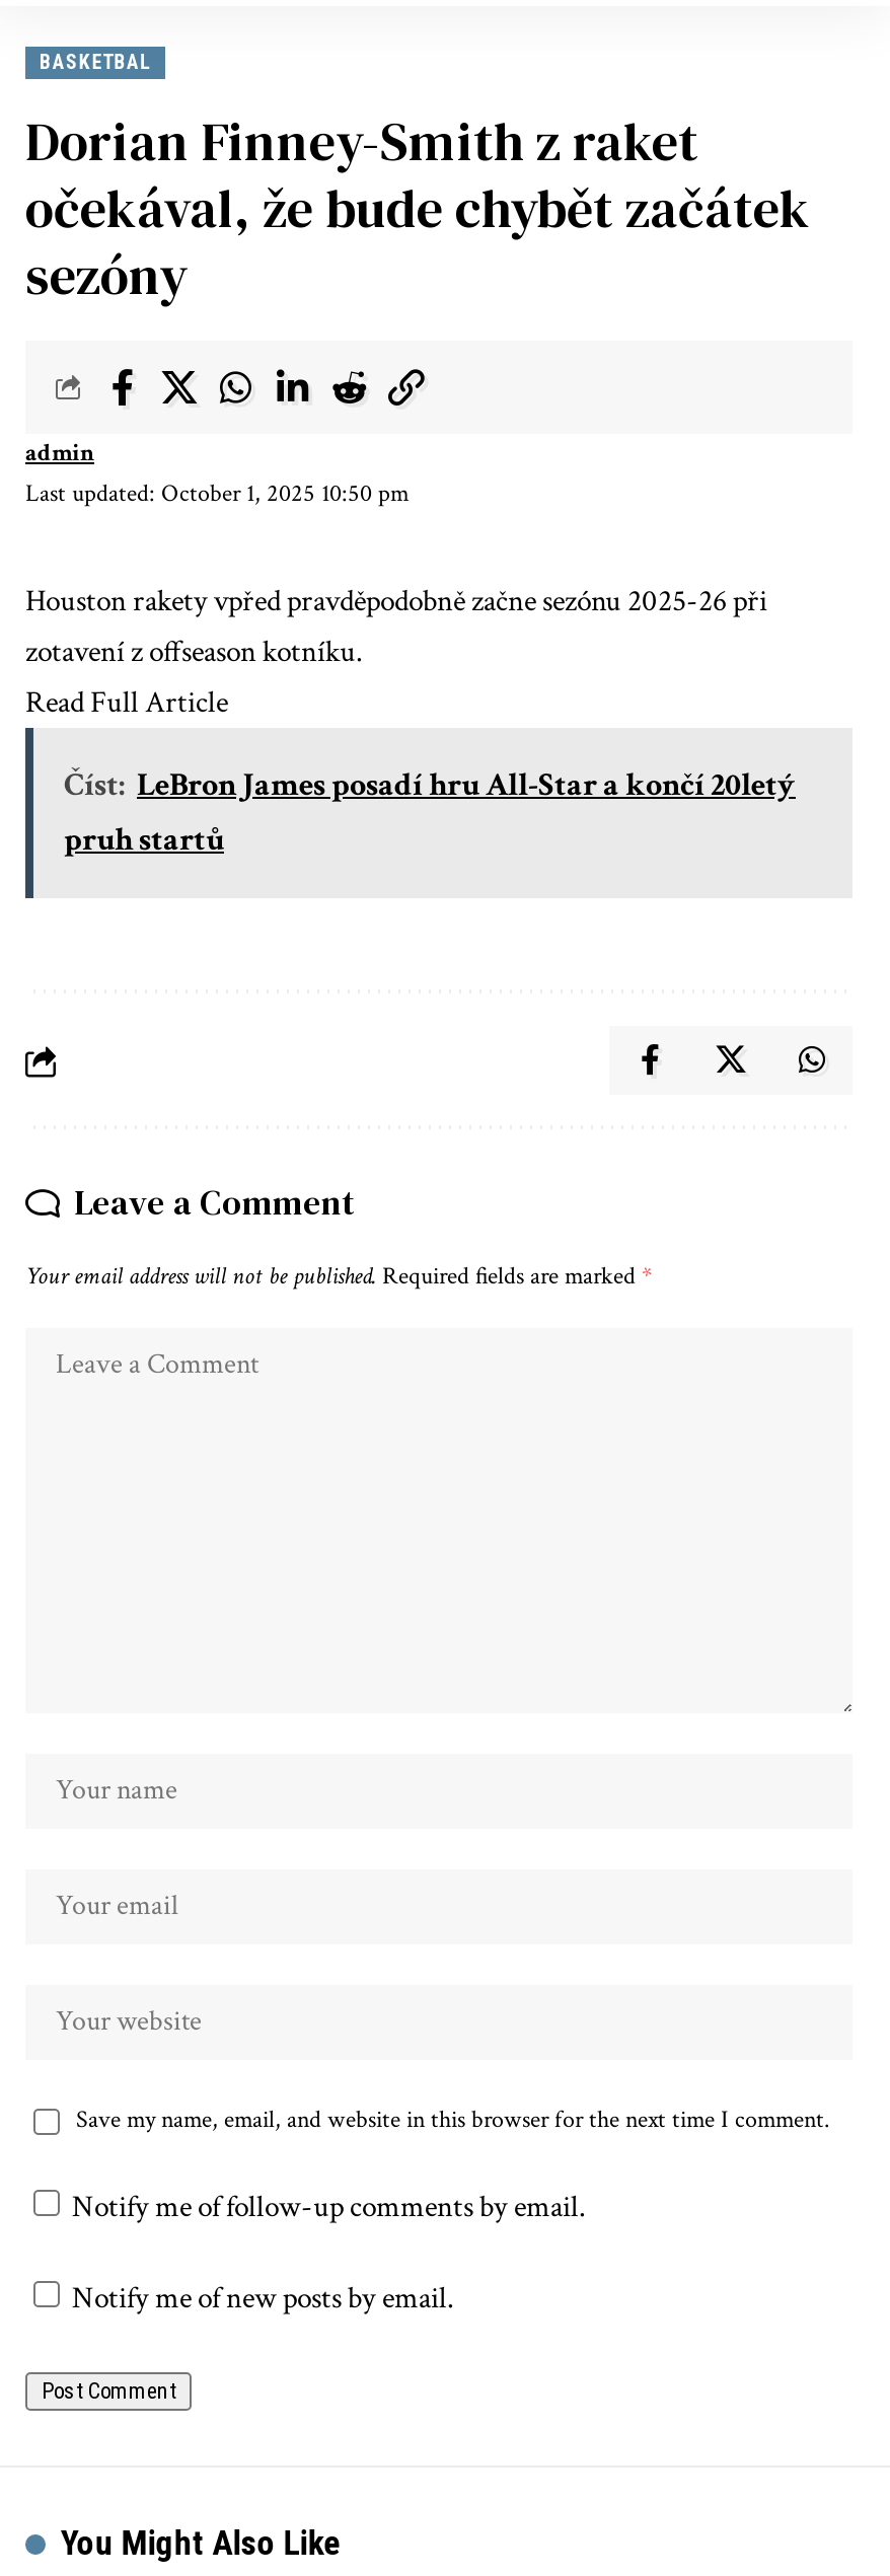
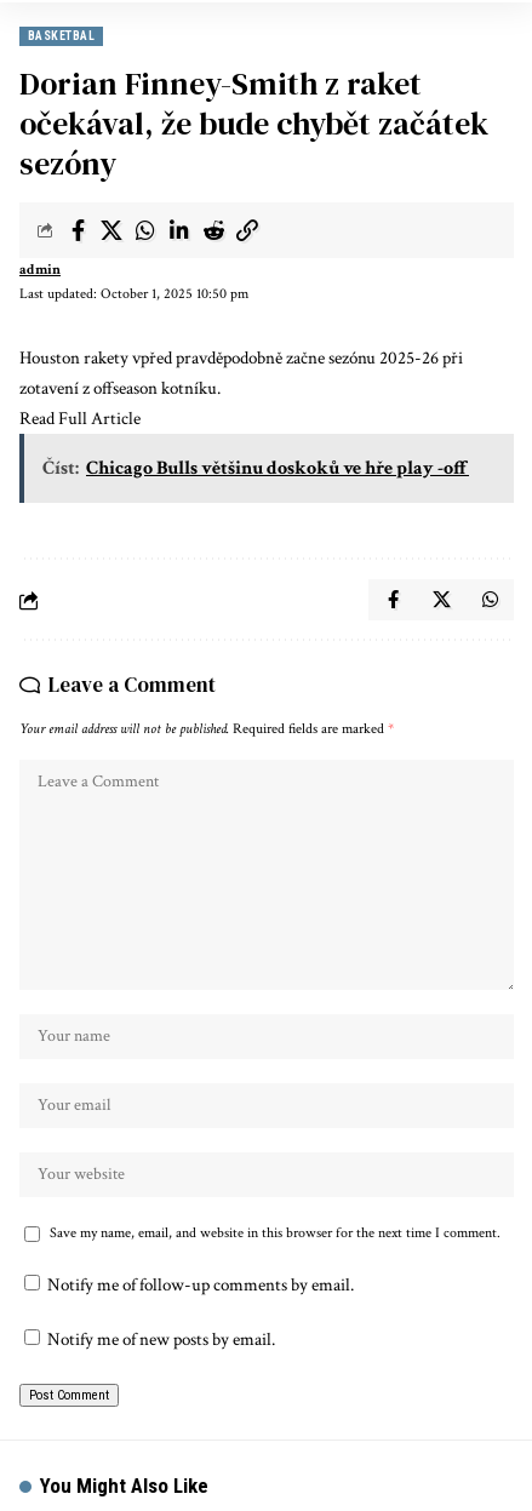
- Číst: LeBron James posadí hru All-Star a končí 20letý
- pruh startů
+ Číst: Chicago Bulls většinu doskoků ve hře play -off
